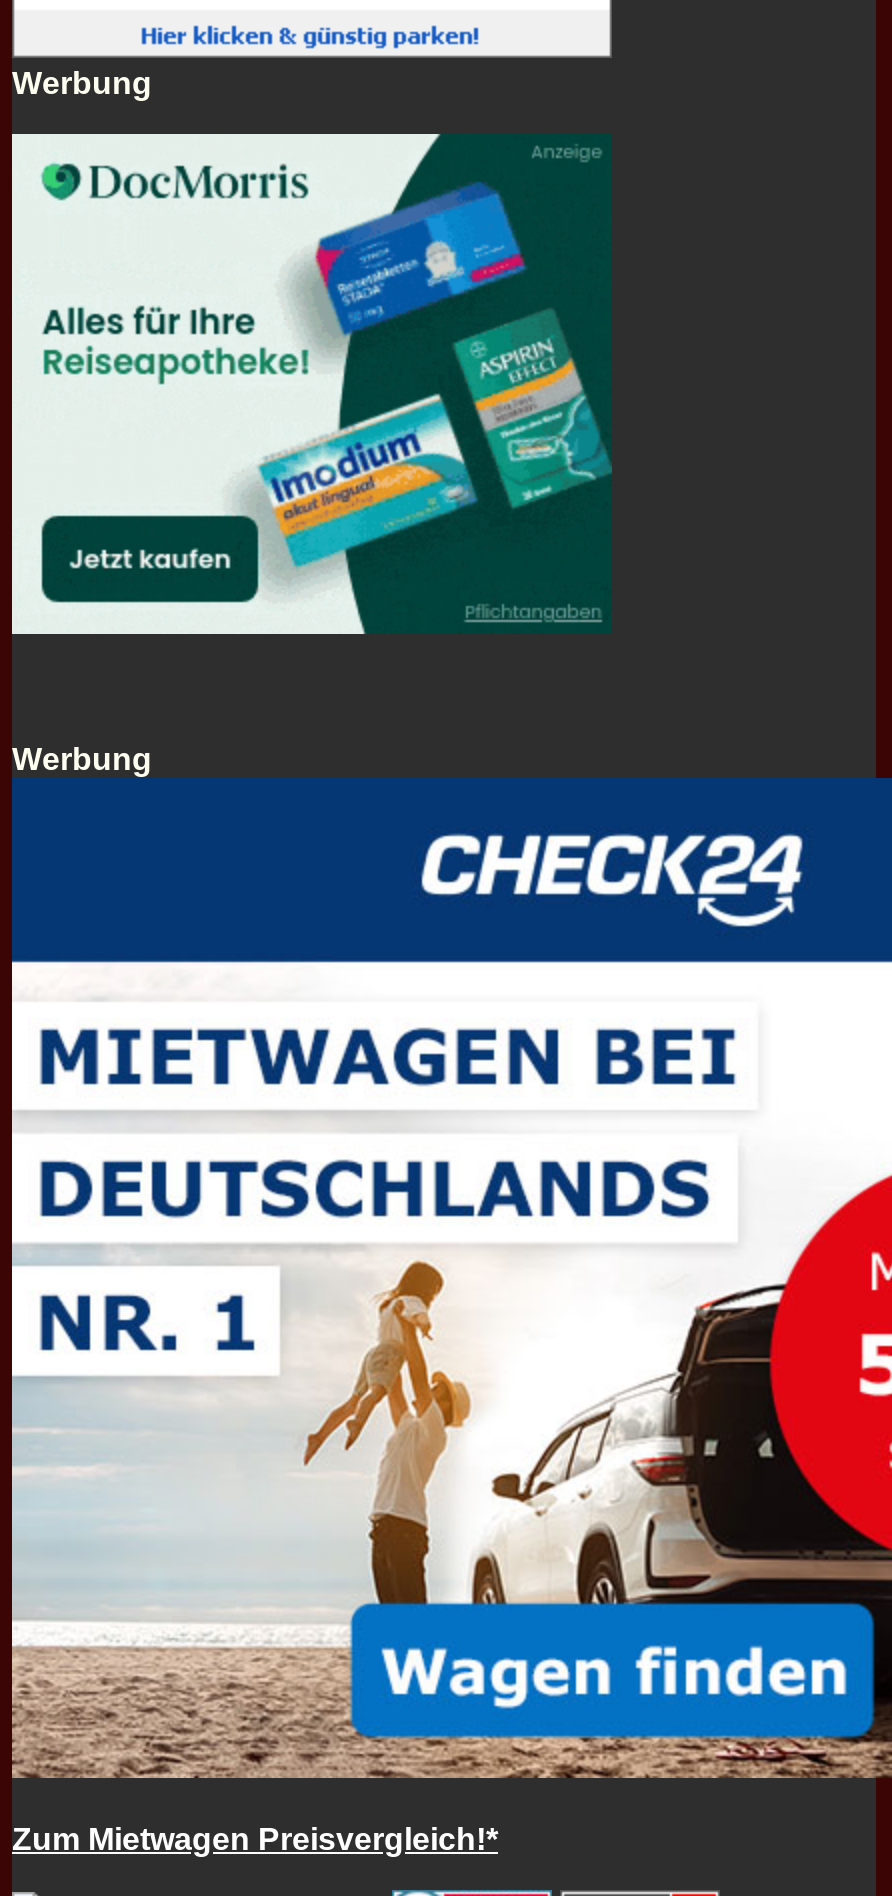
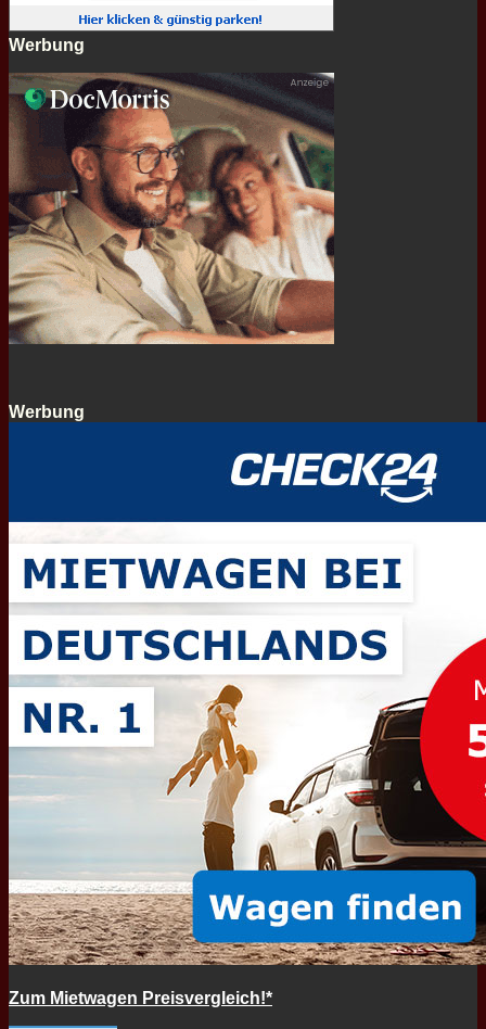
- [image]
+ [image]
